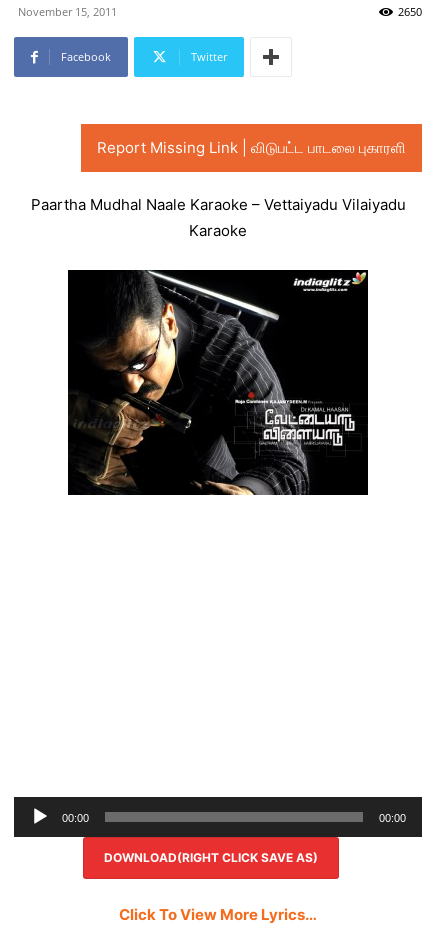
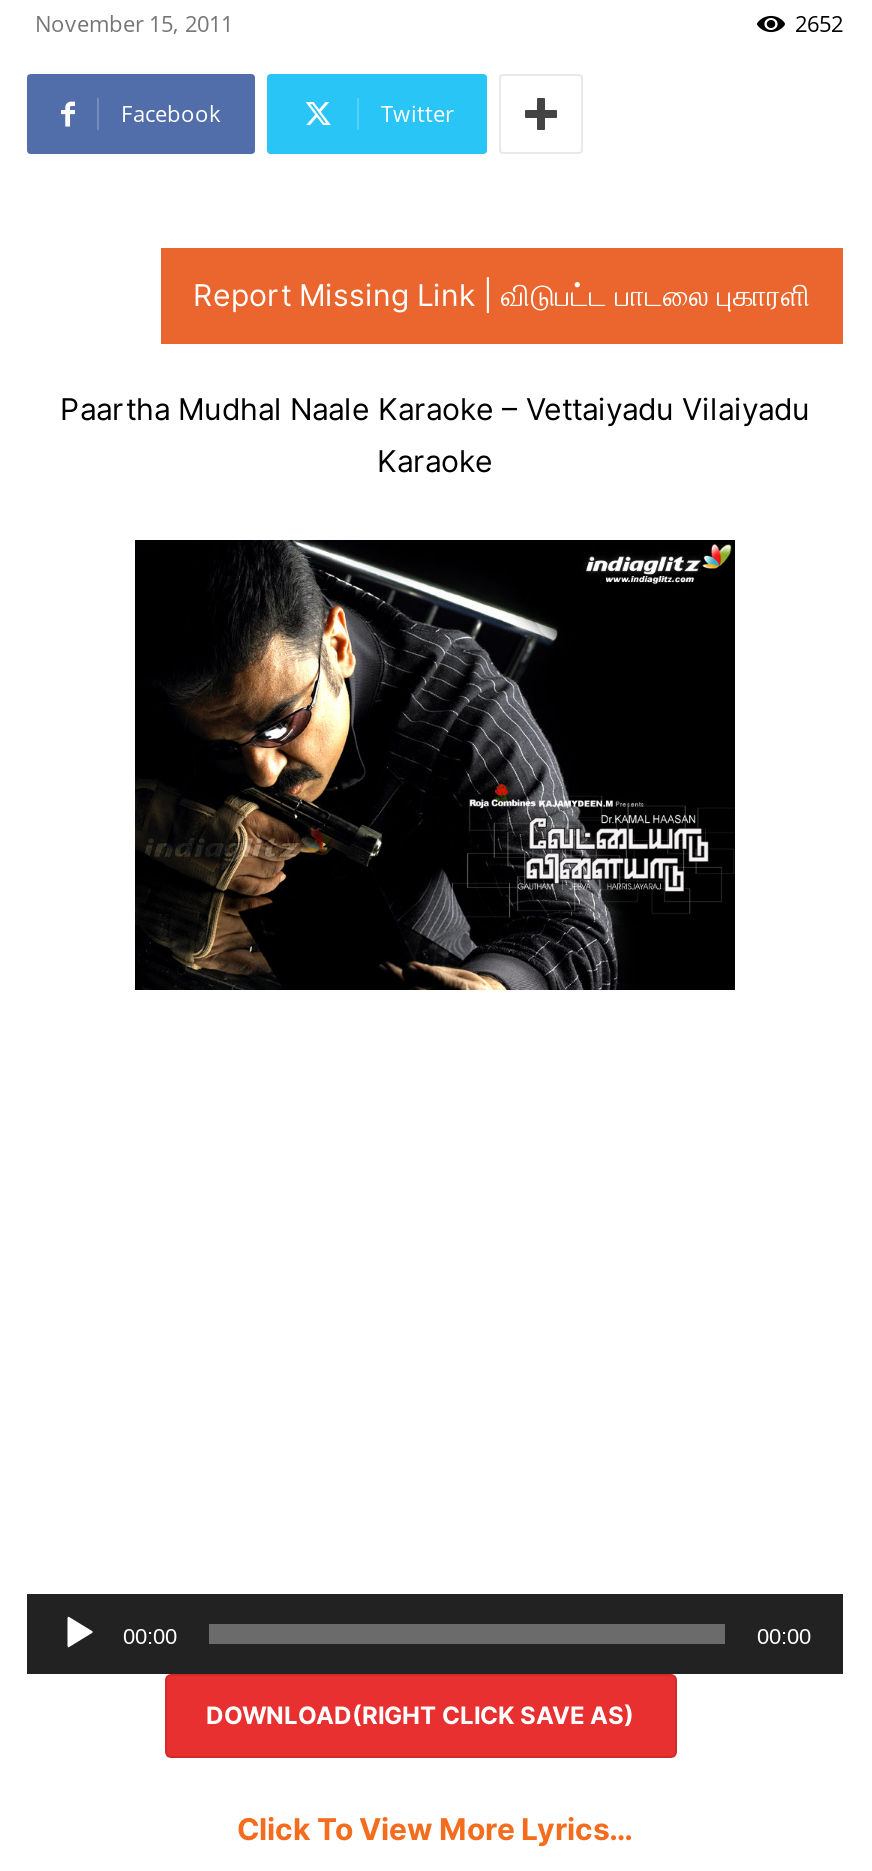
- 2650
+ 2652
